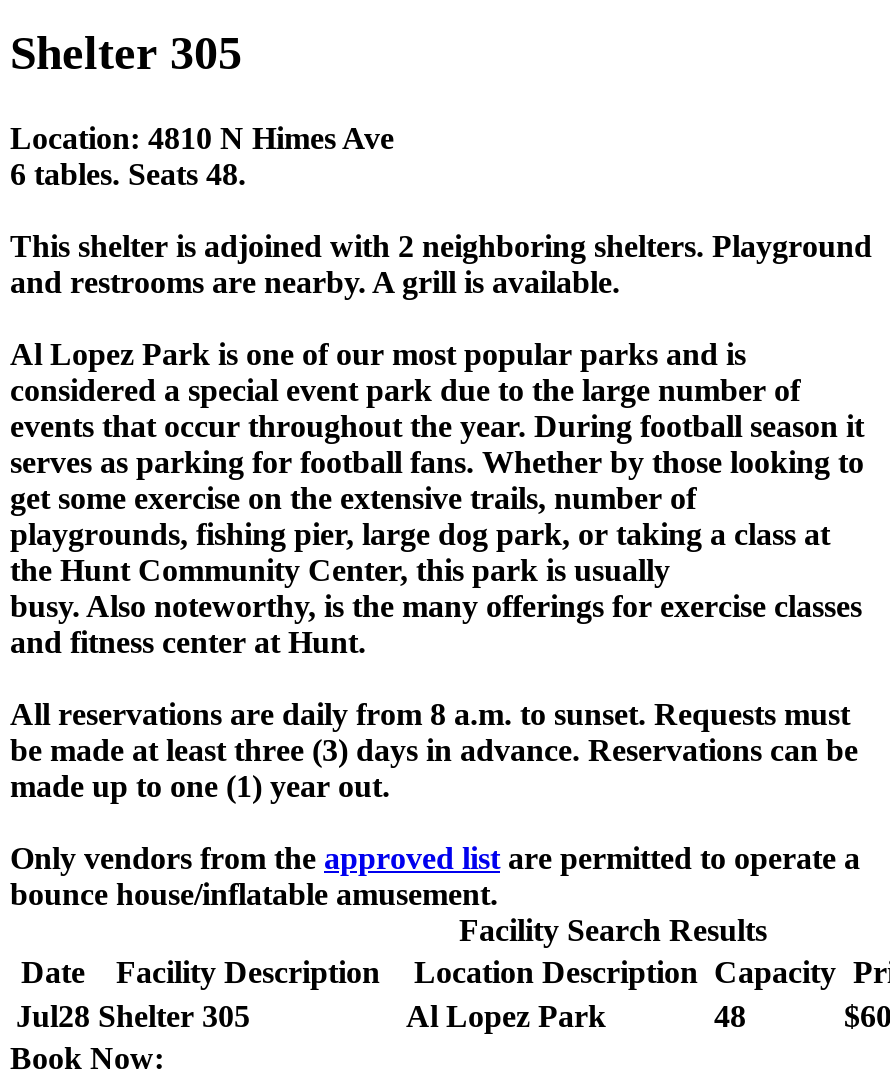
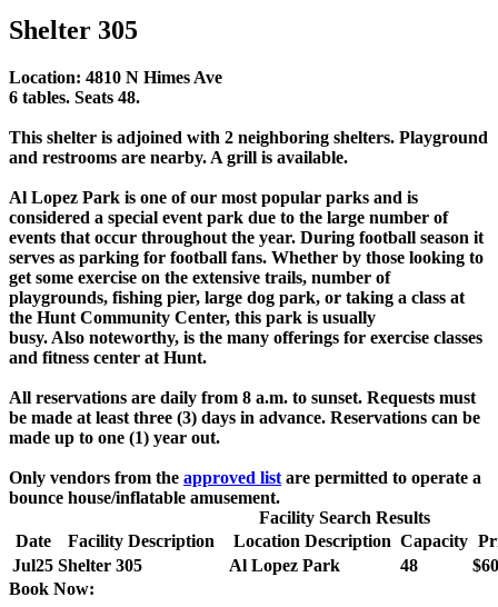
- Jul28 Shelter 305
+ Jul25 Shelter 305
